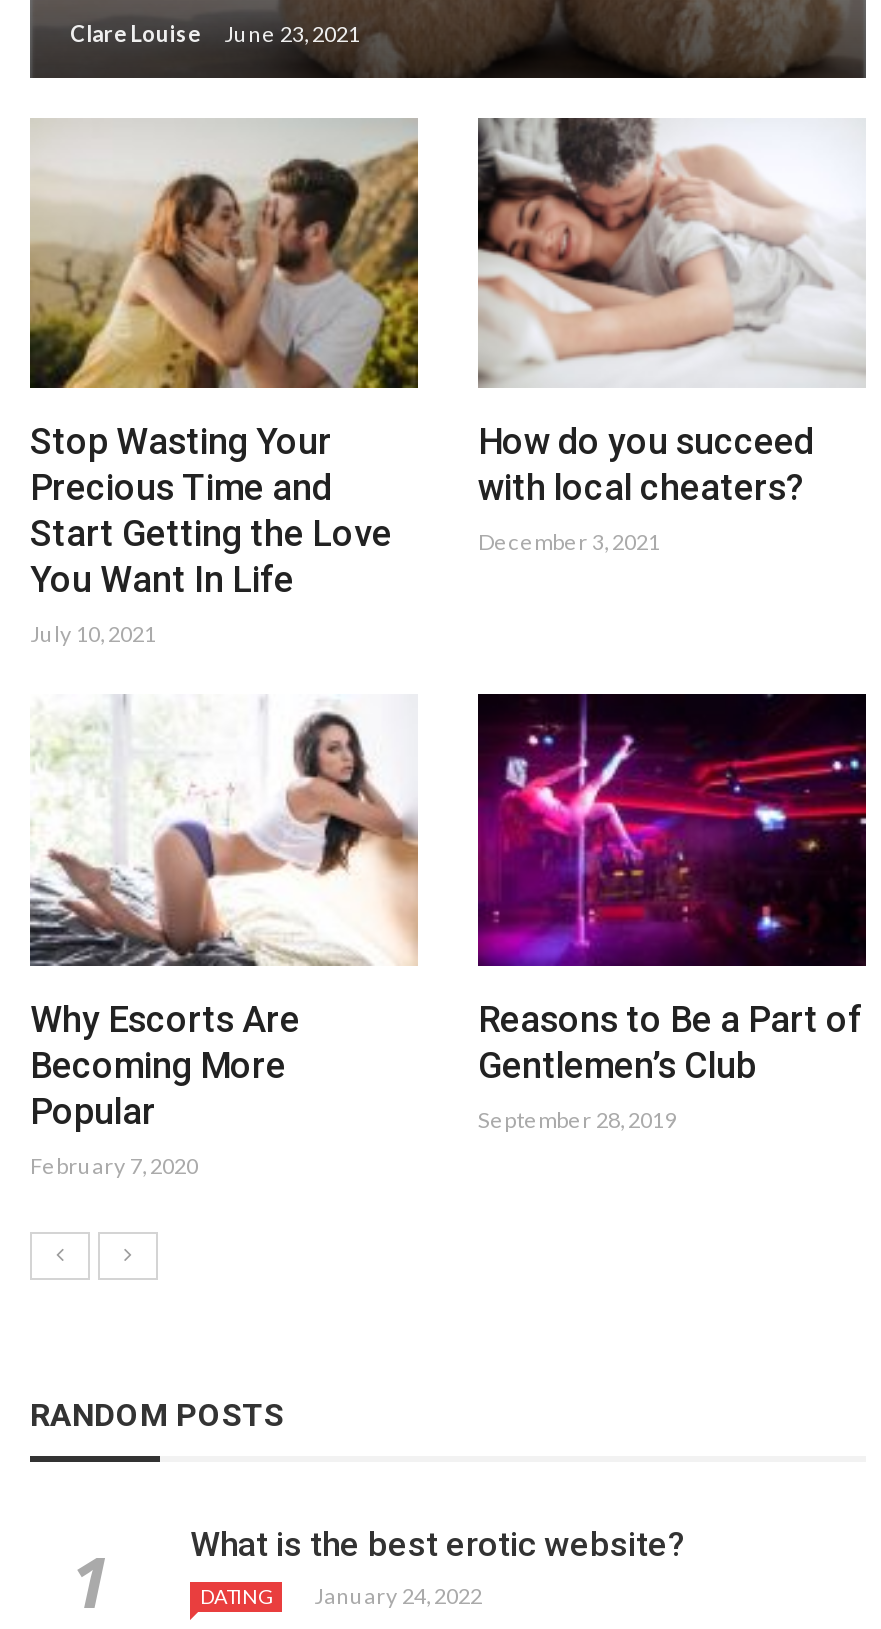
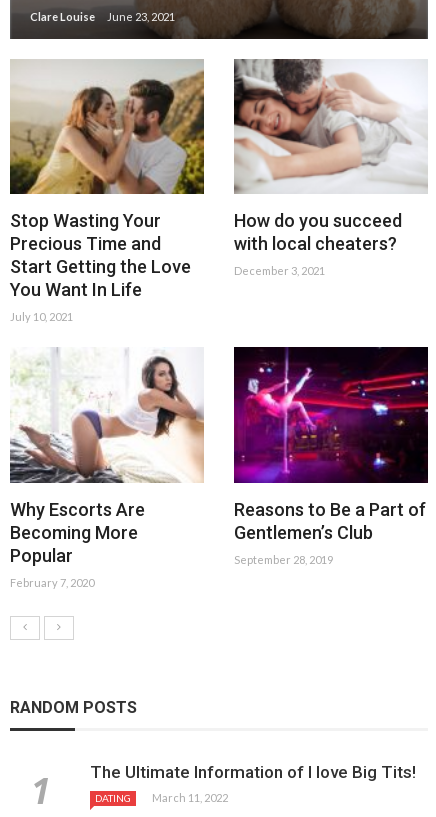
- What is the best erotic website?
+ The Ultimate Information of I love Big Tits!

- DATING January 24, 2022
+ DATING March 11, 2022
